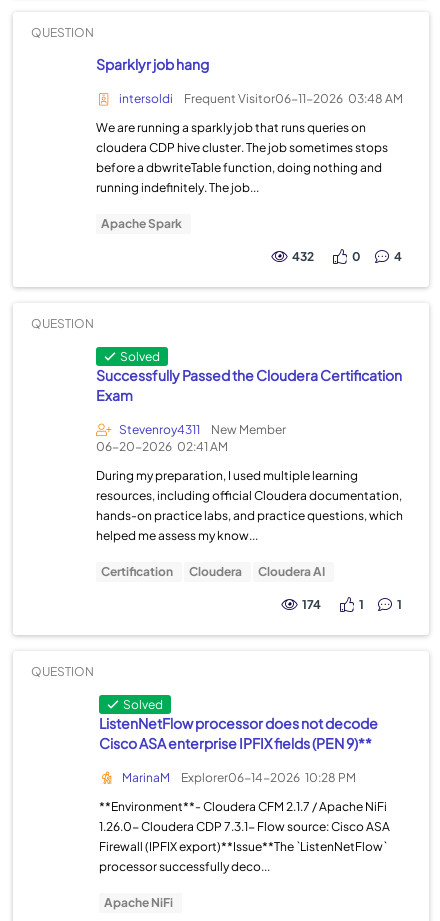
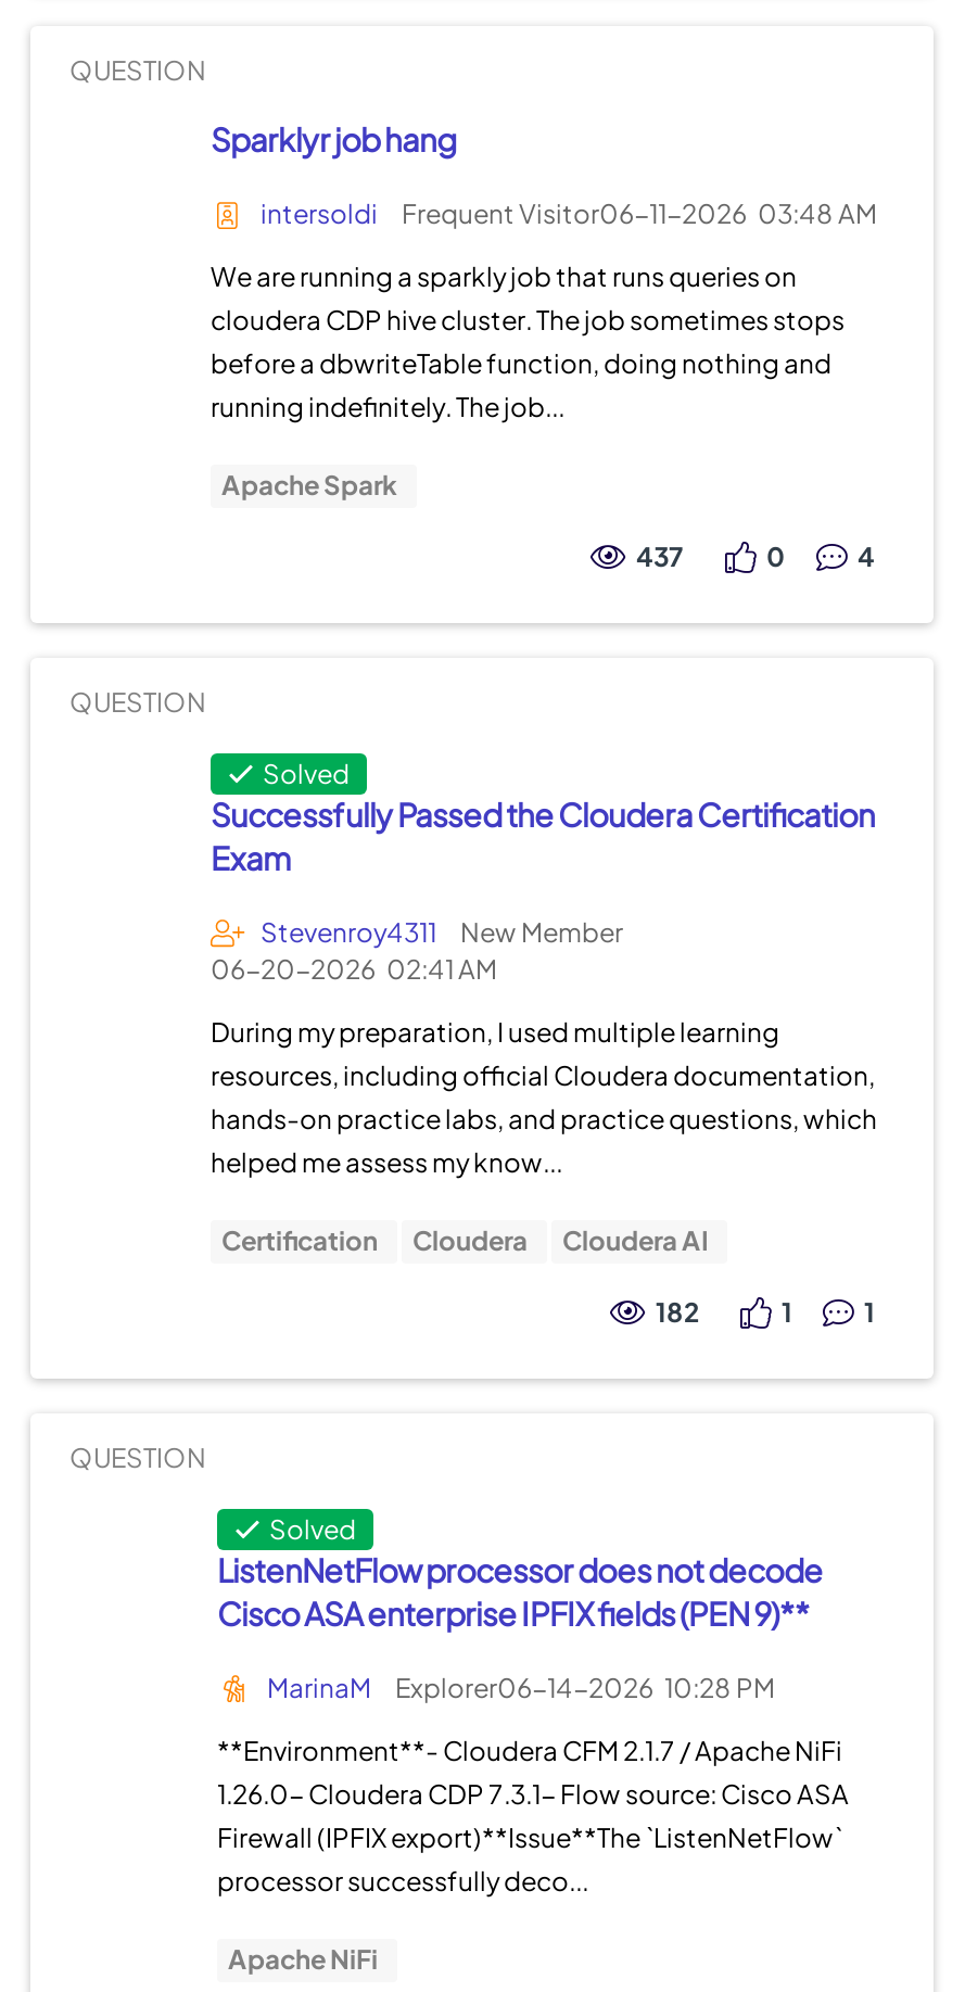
- 432
+ 437

- 174
+ 182
